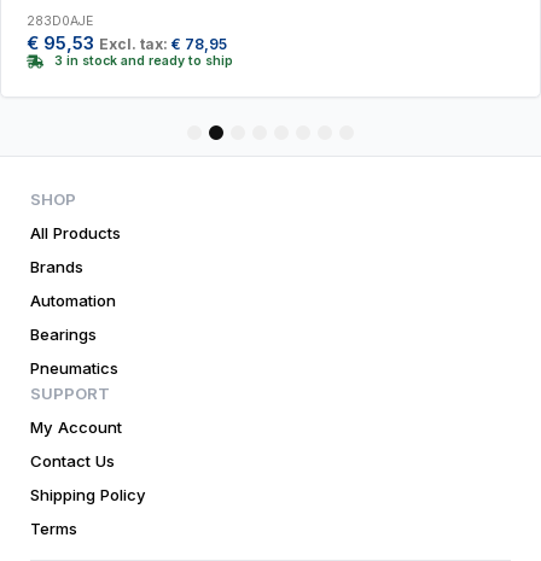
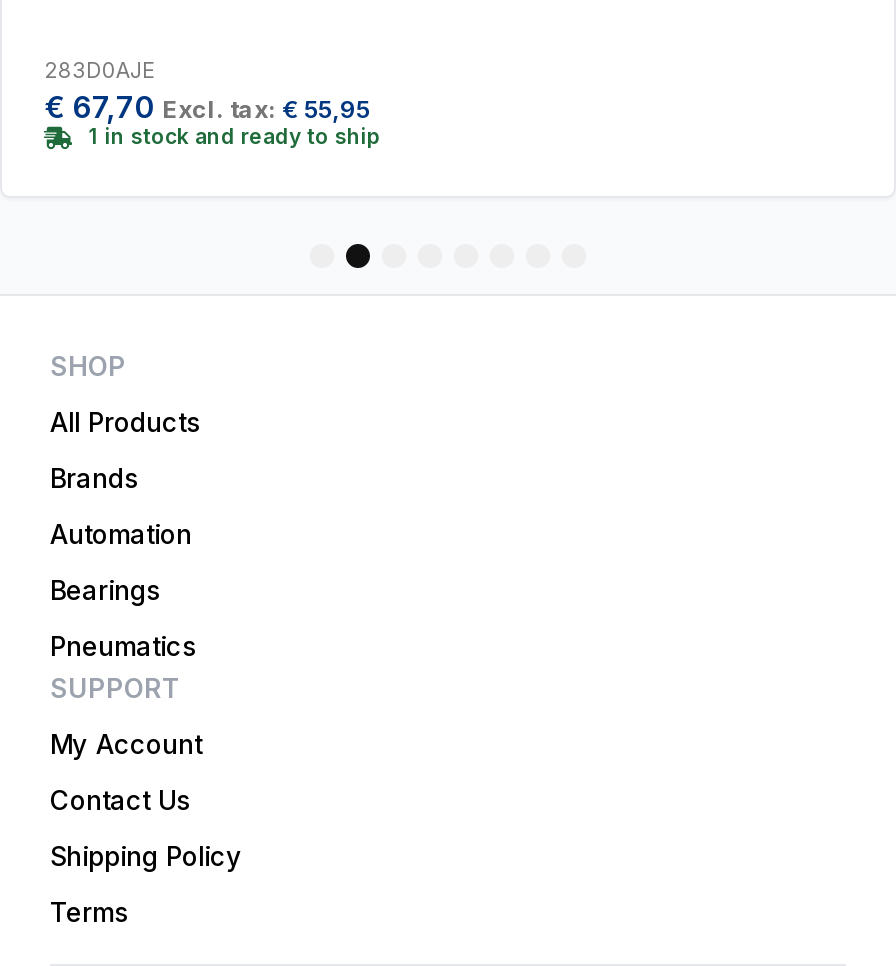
- €95,53 Excl. tax: €78,95
+ €67,70 Excl. tax: €55,95

- 3 in stock and ready to ship
+ 1 in stock and ready to ship
